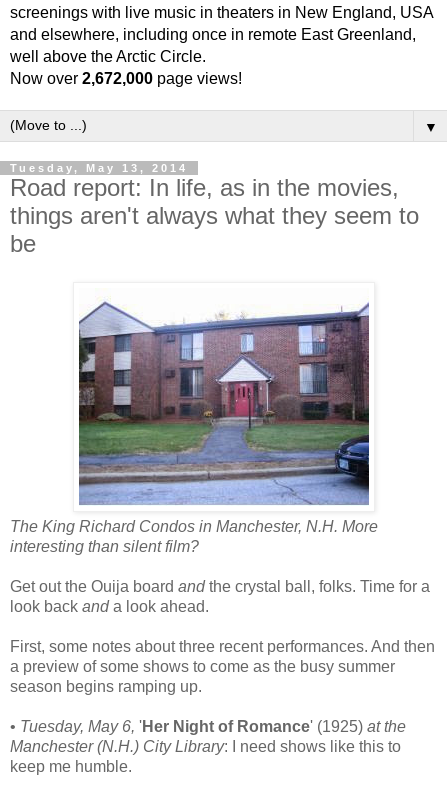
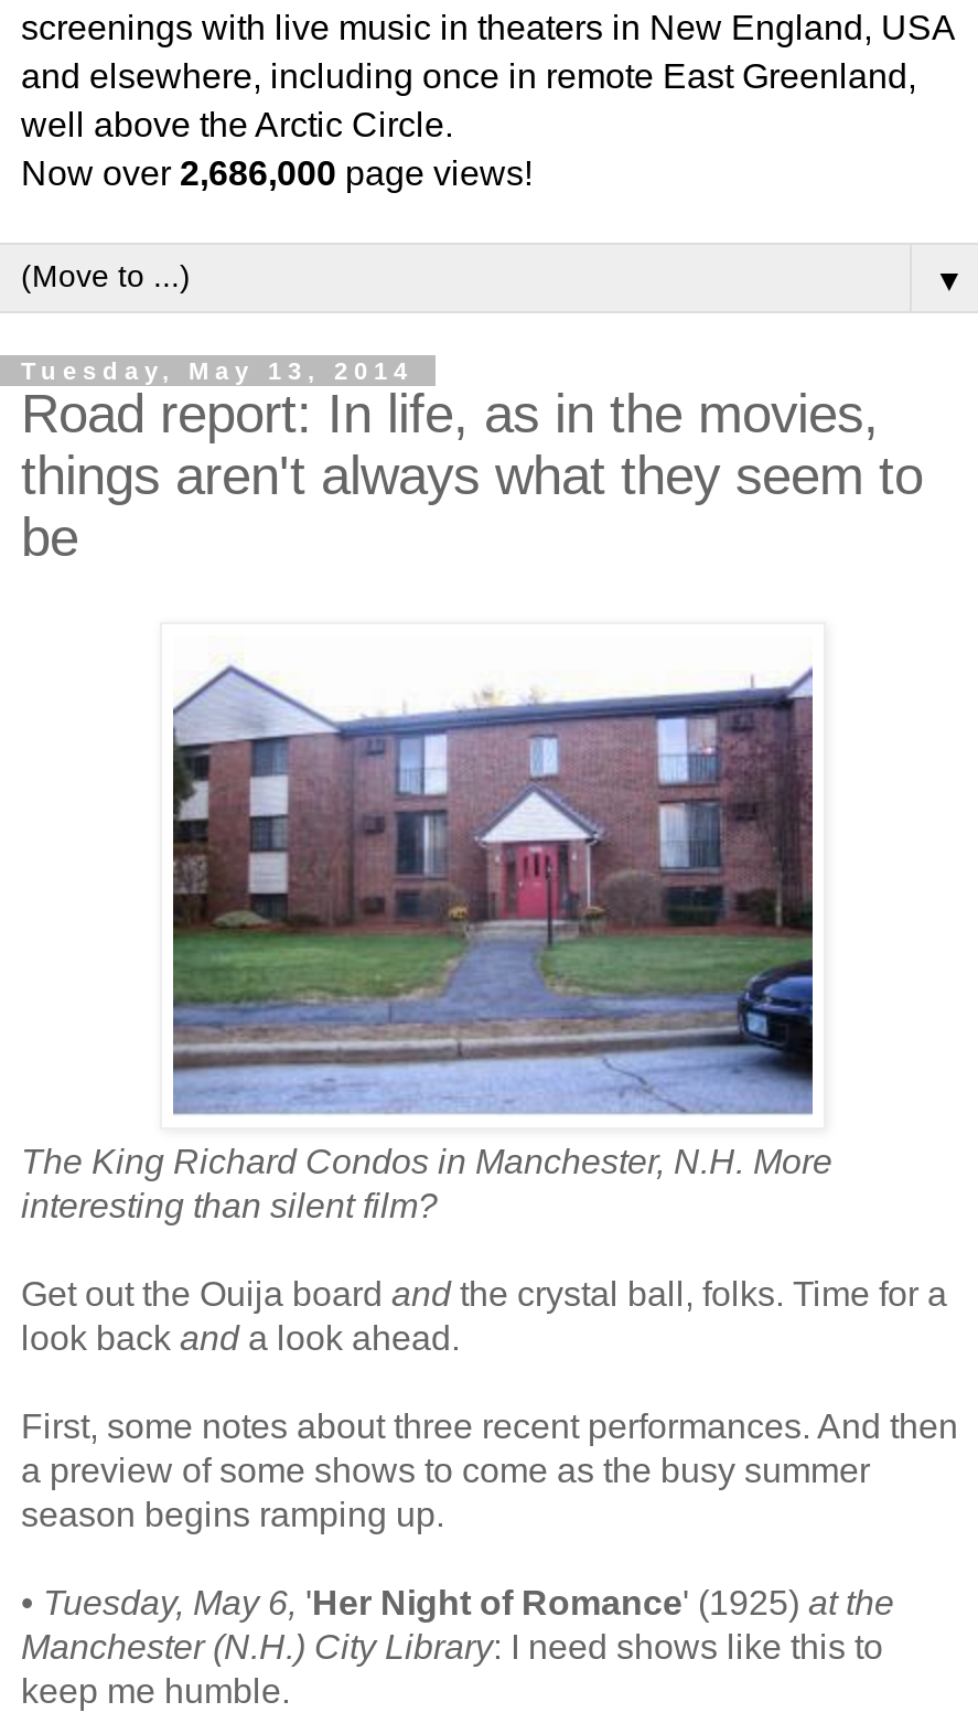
- Now over 2,672,000 page views!
+ Now over 2,686,000 page views!
